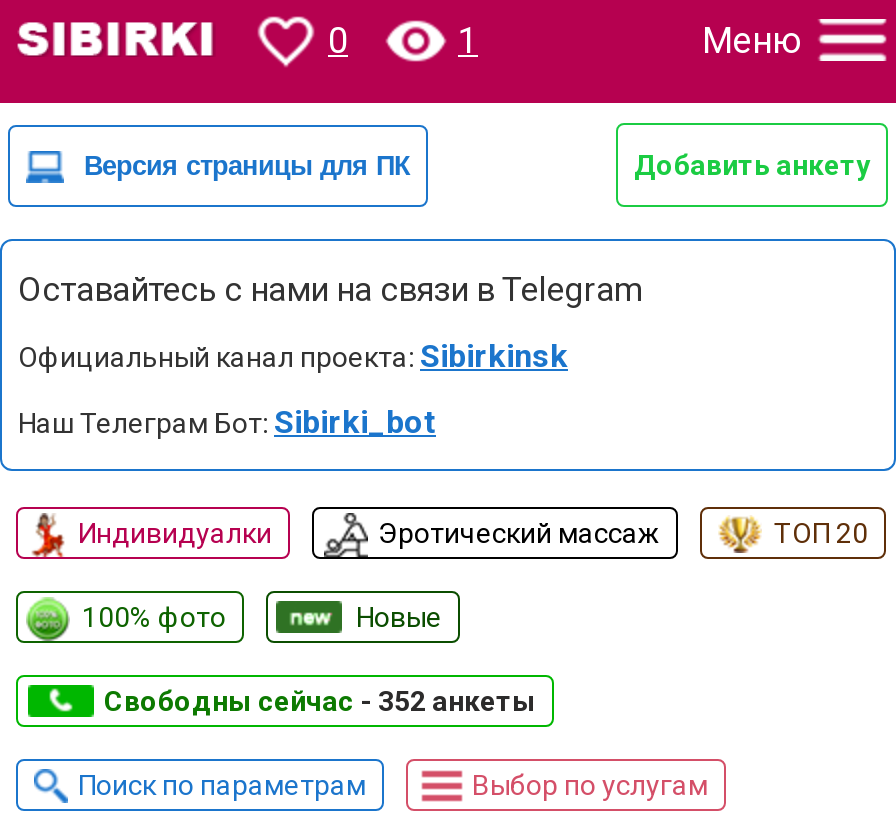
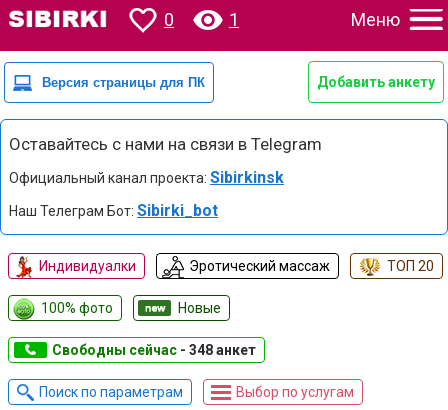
- Свободны сейчас - 352 анкеты
+ Свободны сейчас - 348 анкет
